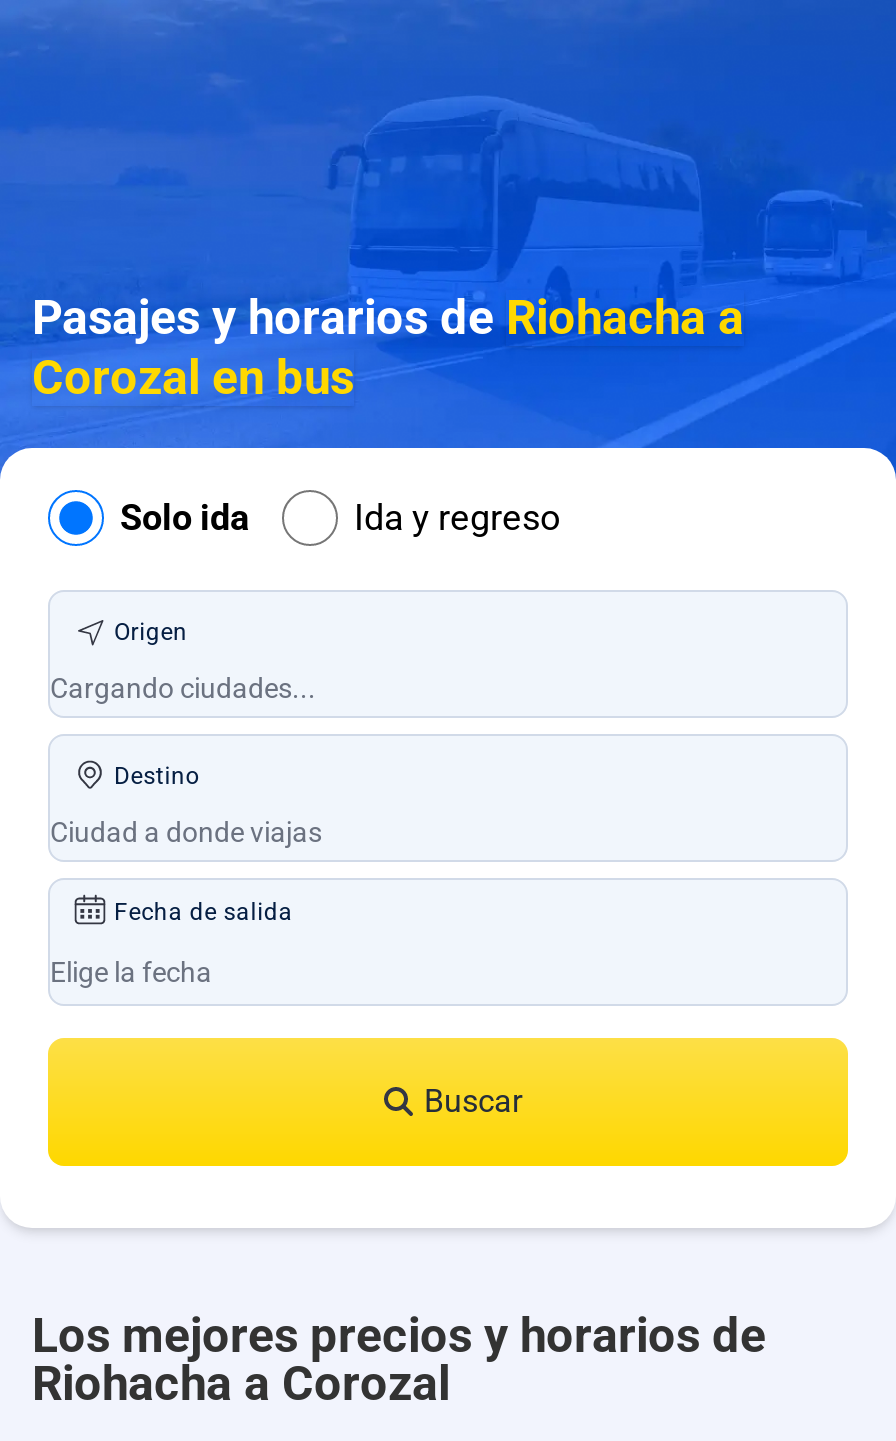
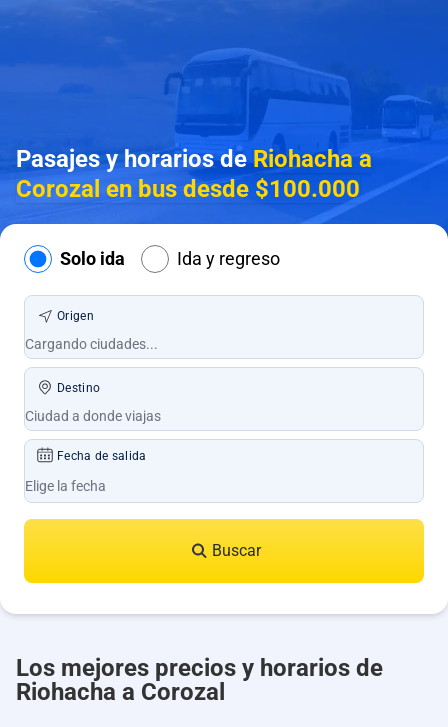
- Corozal en bus
+ Corozal en bus desde $100.000
